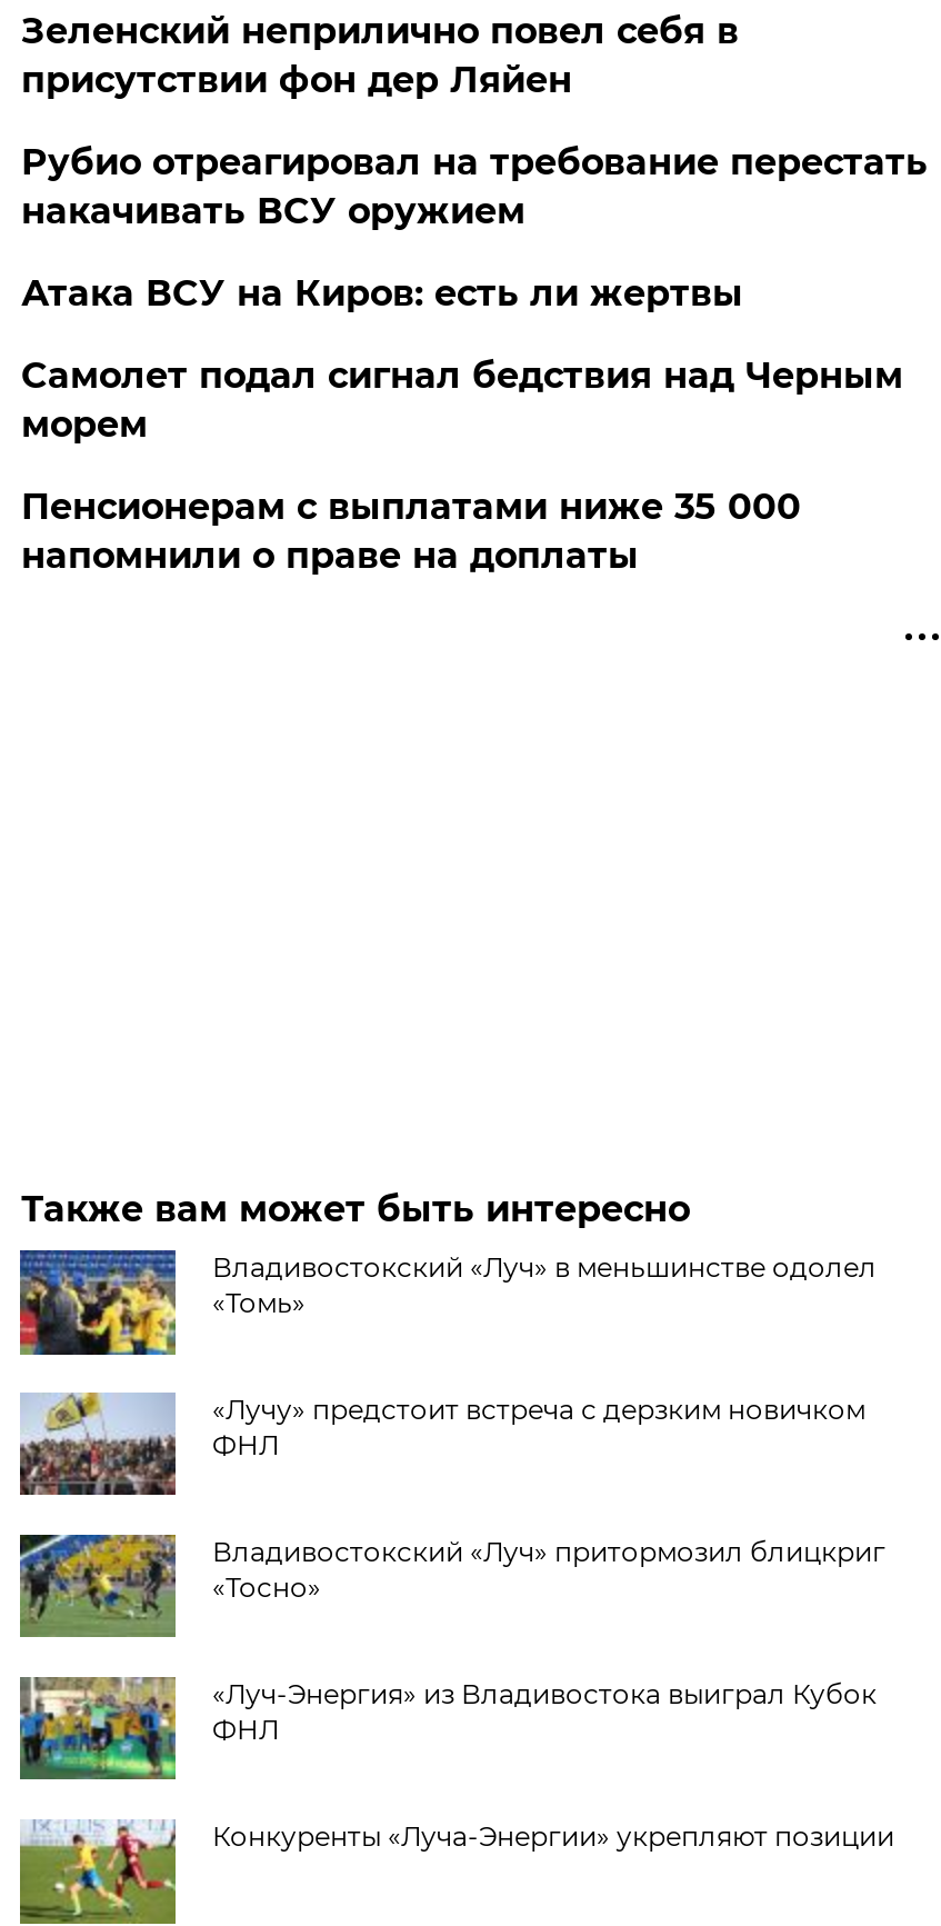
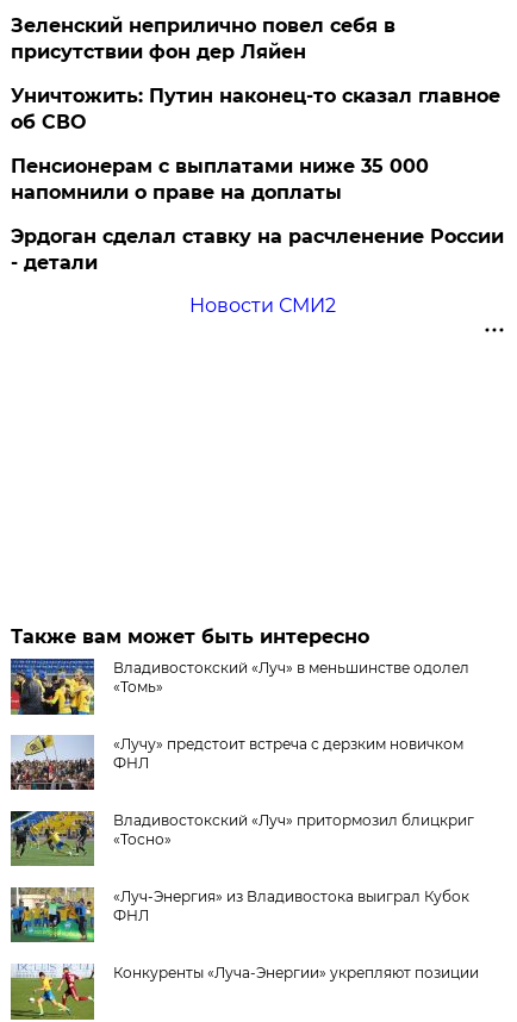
- Рубио отреагировал на требование перестать
- накачивать ВСУ оружием
- Атака ВСУ на Киров: есть ли жертвы
- Самолет подал сигнал бедствия над Черным
- морем
+ Уничтожить: Путин наконец-то сказал главное
+ об СВО

moved up: Пенсионерам с выплатами ниже 35 000 | напомнили о праве на доплаты

+ Эрдоган сделал ставку на расчленение России
+ - детали
+ Новости СМИ2
